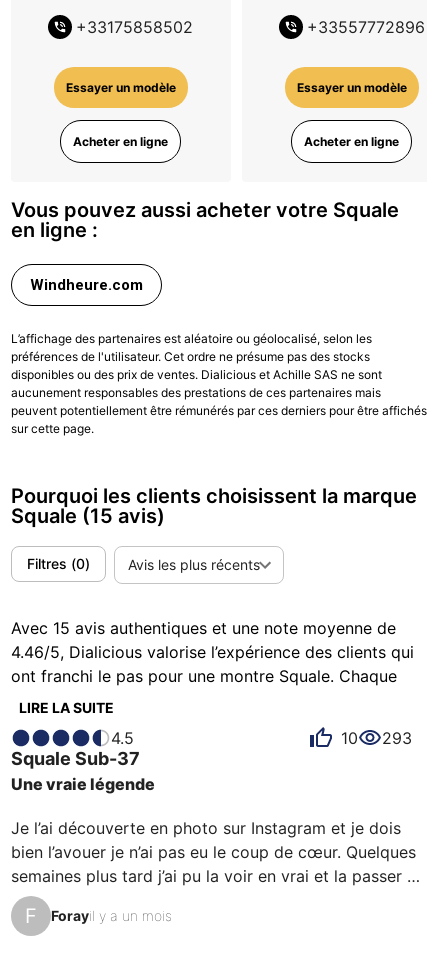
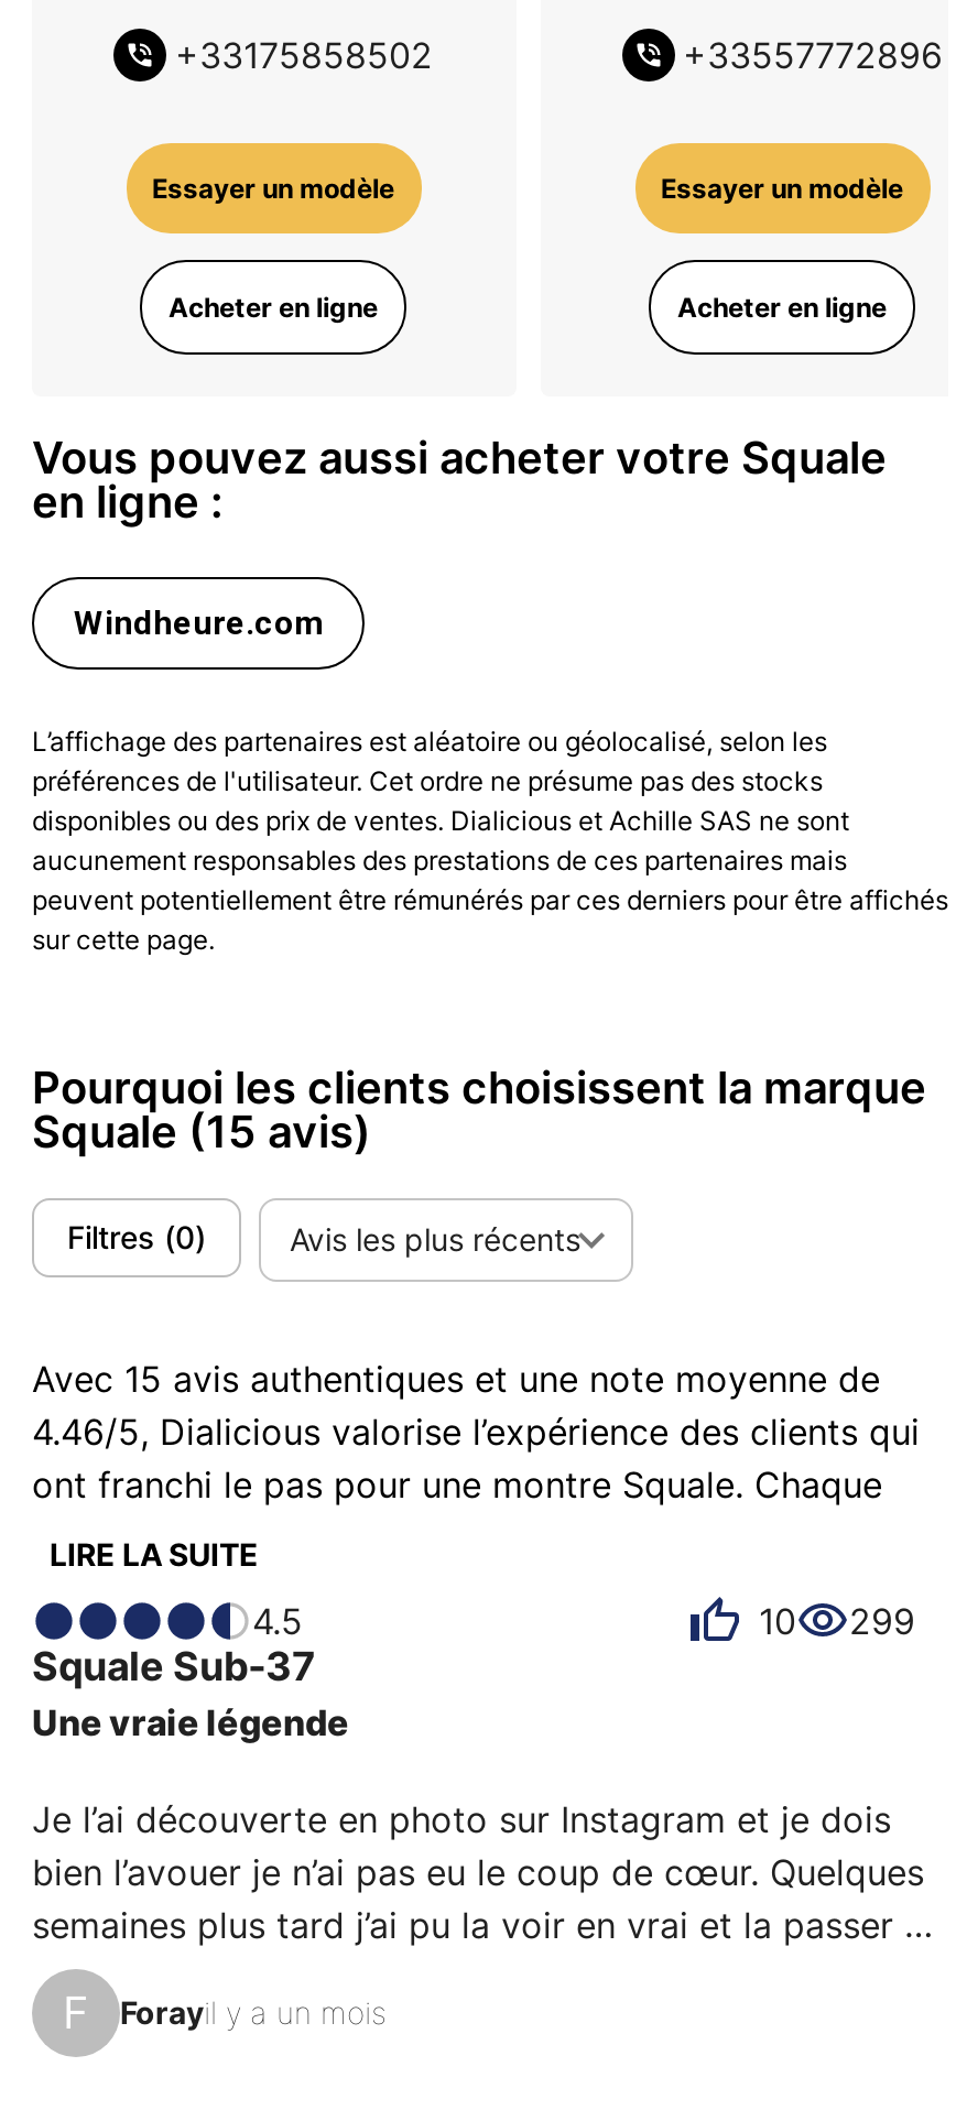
- 293
+ 299
